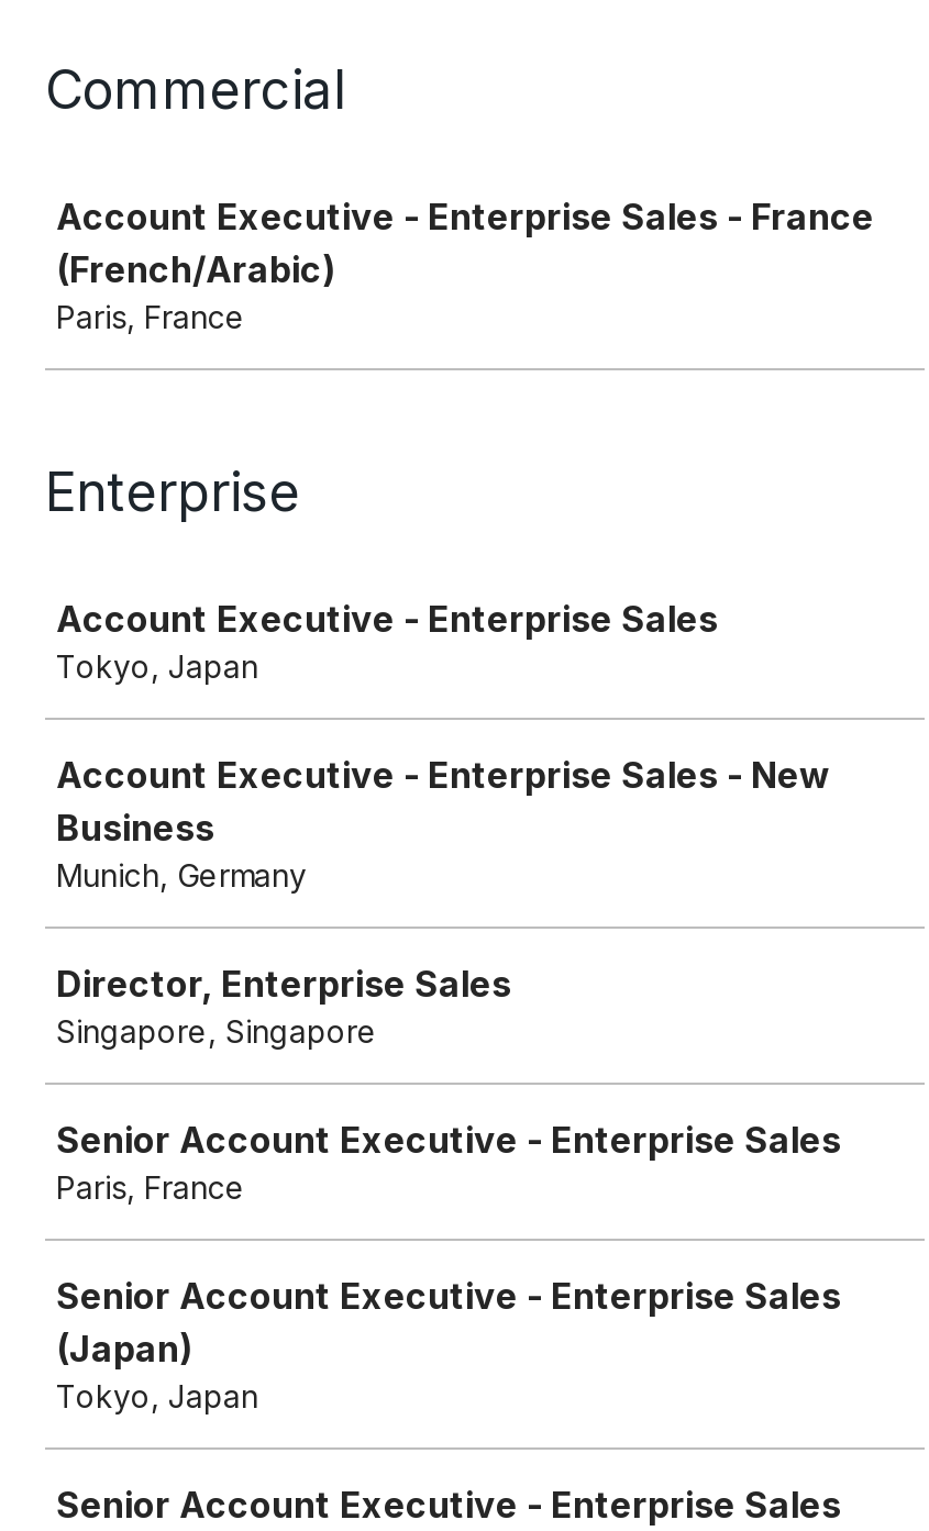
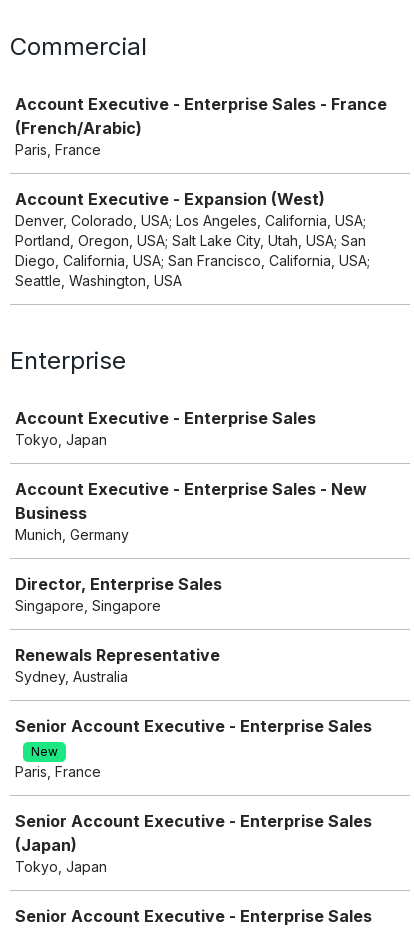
+ Account Executive - Expansion (West)
+ Denver, Colorado, USA; Los Angeles, California, USA;
+ Portland, Oregon, USA; Salt Lake City, Utah, USA; San
+ Diego, California, USA; San Francisco, California, USA;
+ Seattle, Washington, USA

+ Renewals Representative
+ Sydney, Australia

+ New
